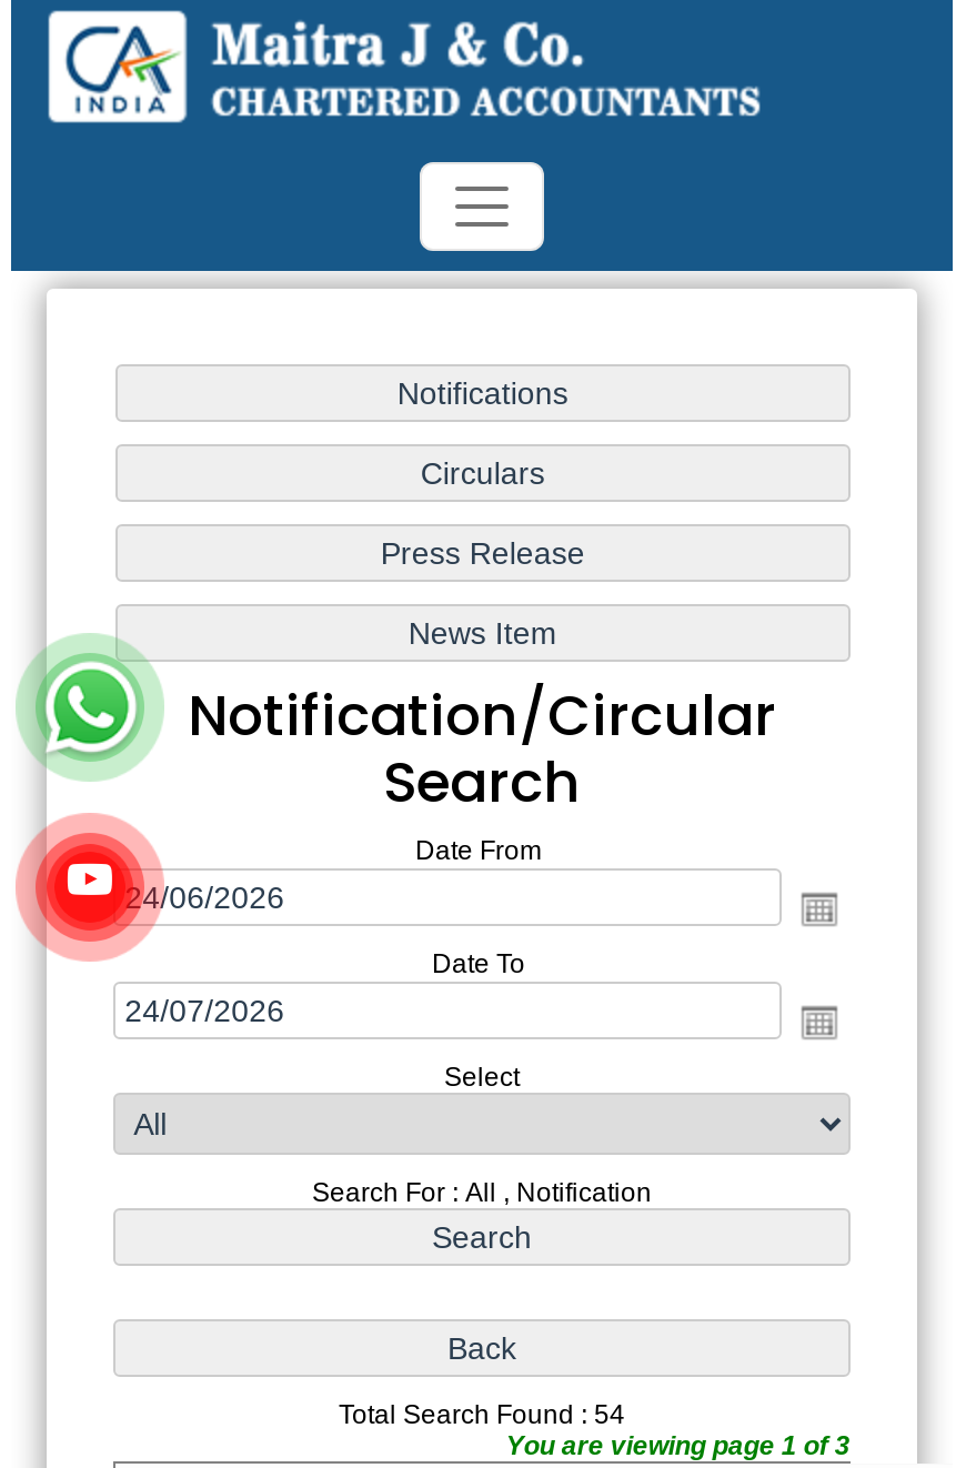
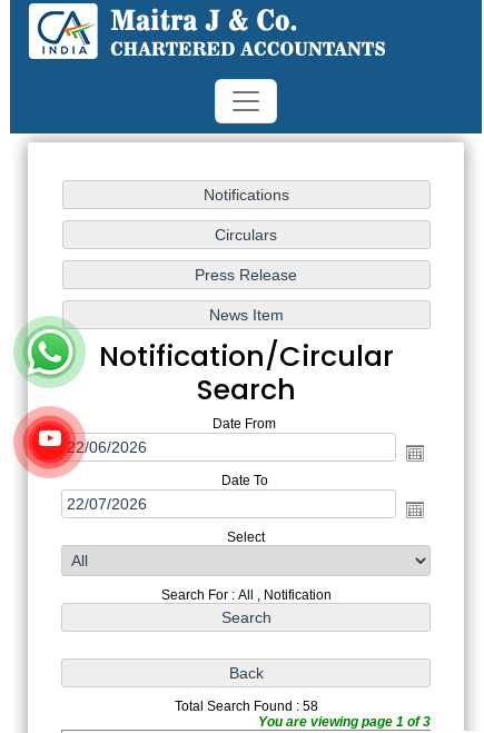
- Total Search Found : 54
+ Total Search Found : 58
